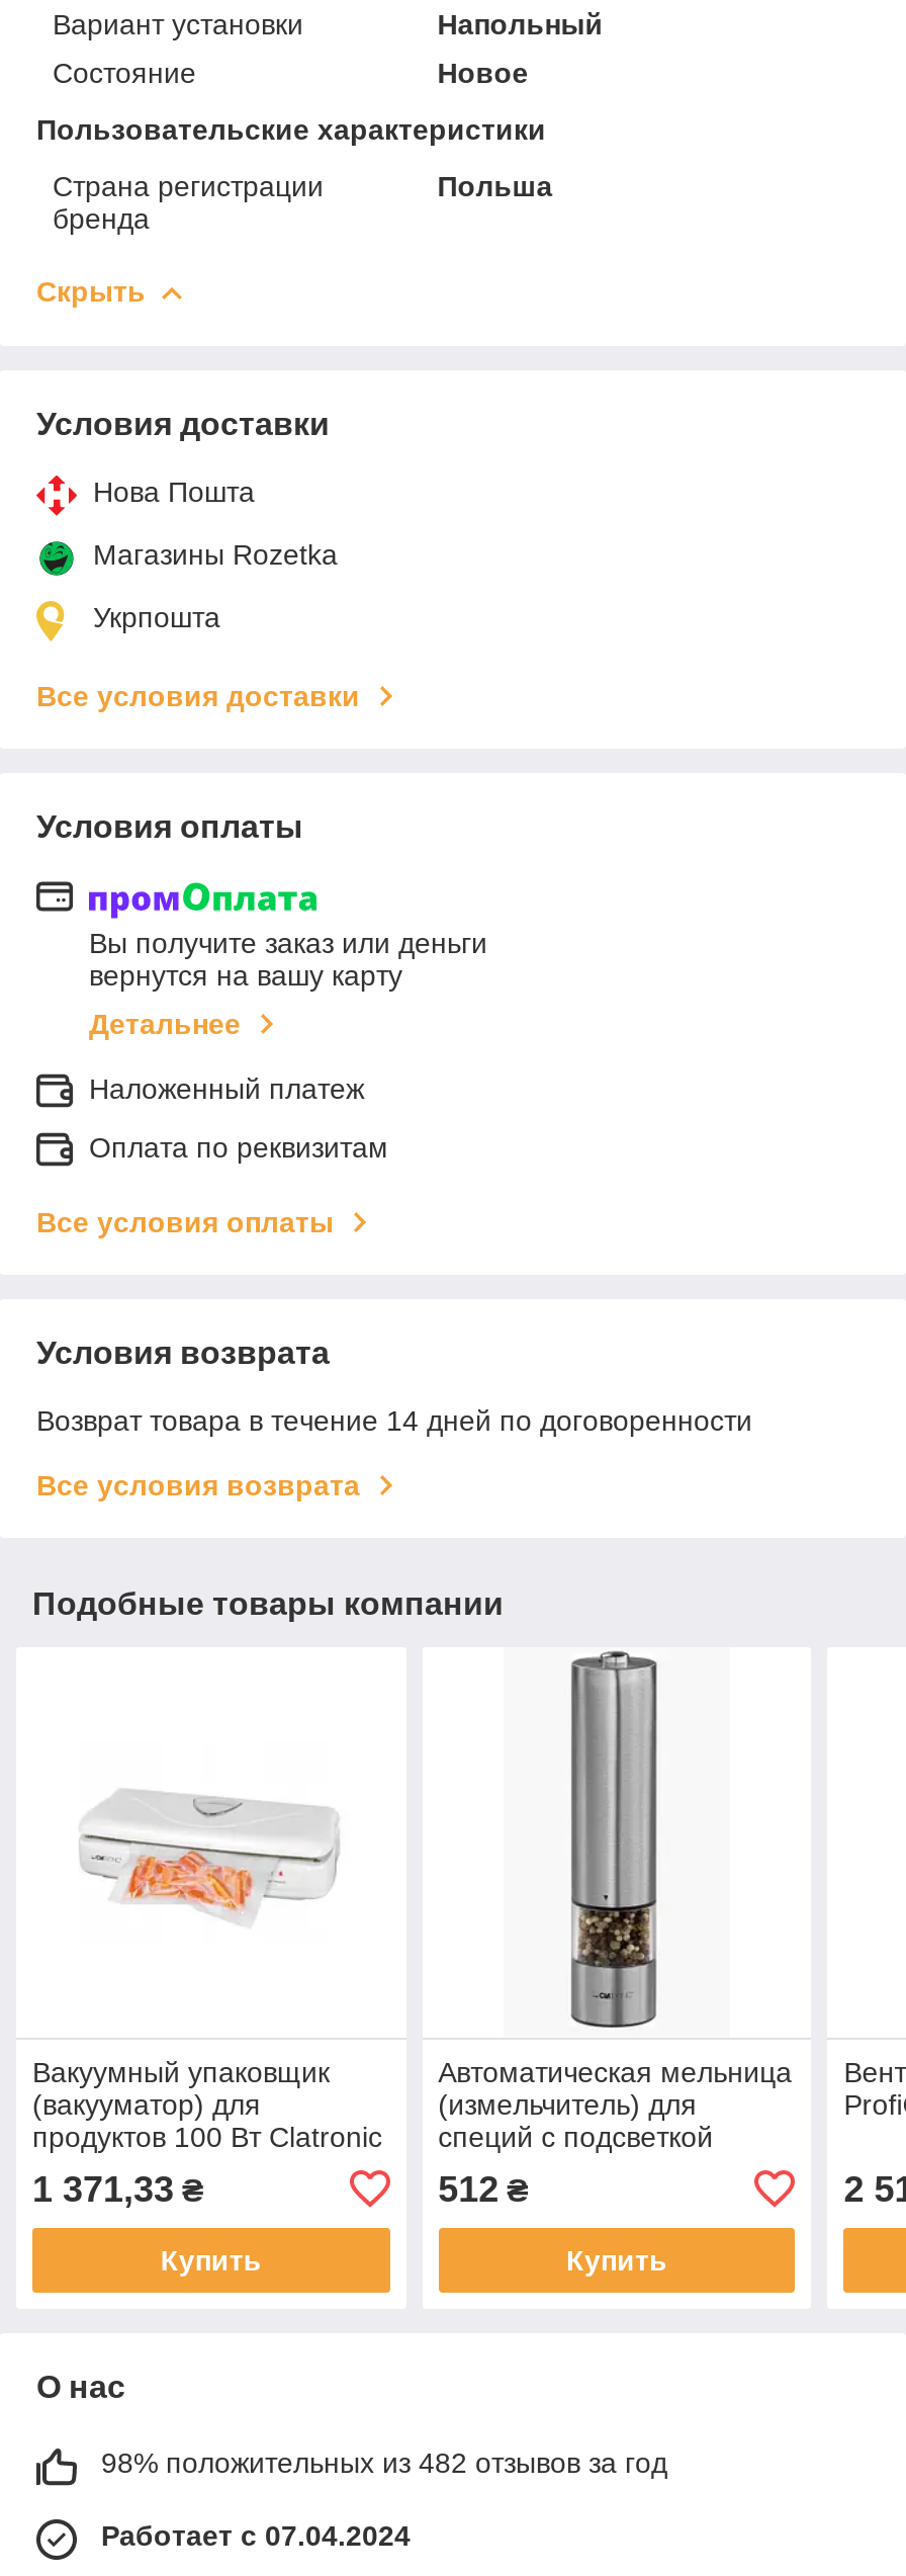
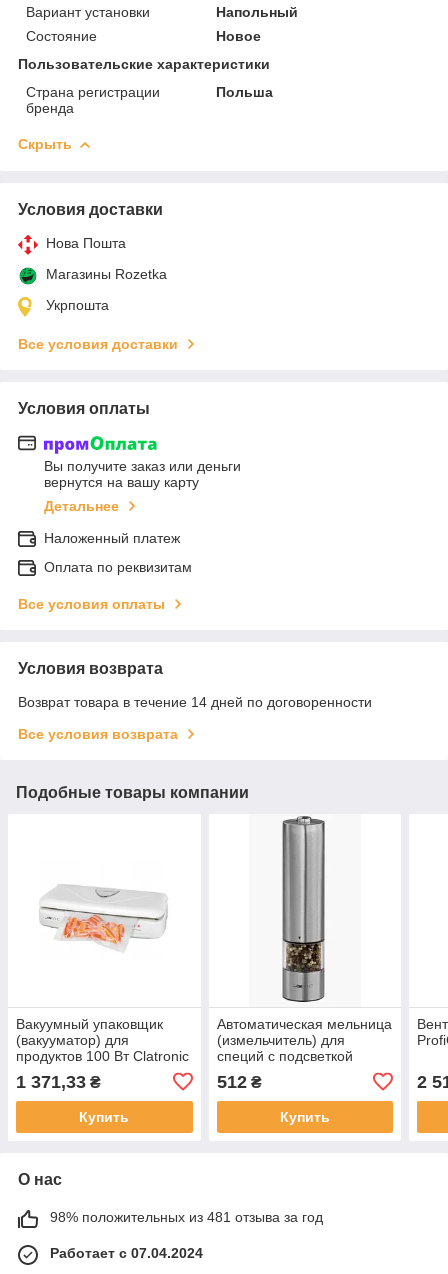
- 98% положительных из 482 отзывов за год
+ 98% положительных из 481 отзыва за год
